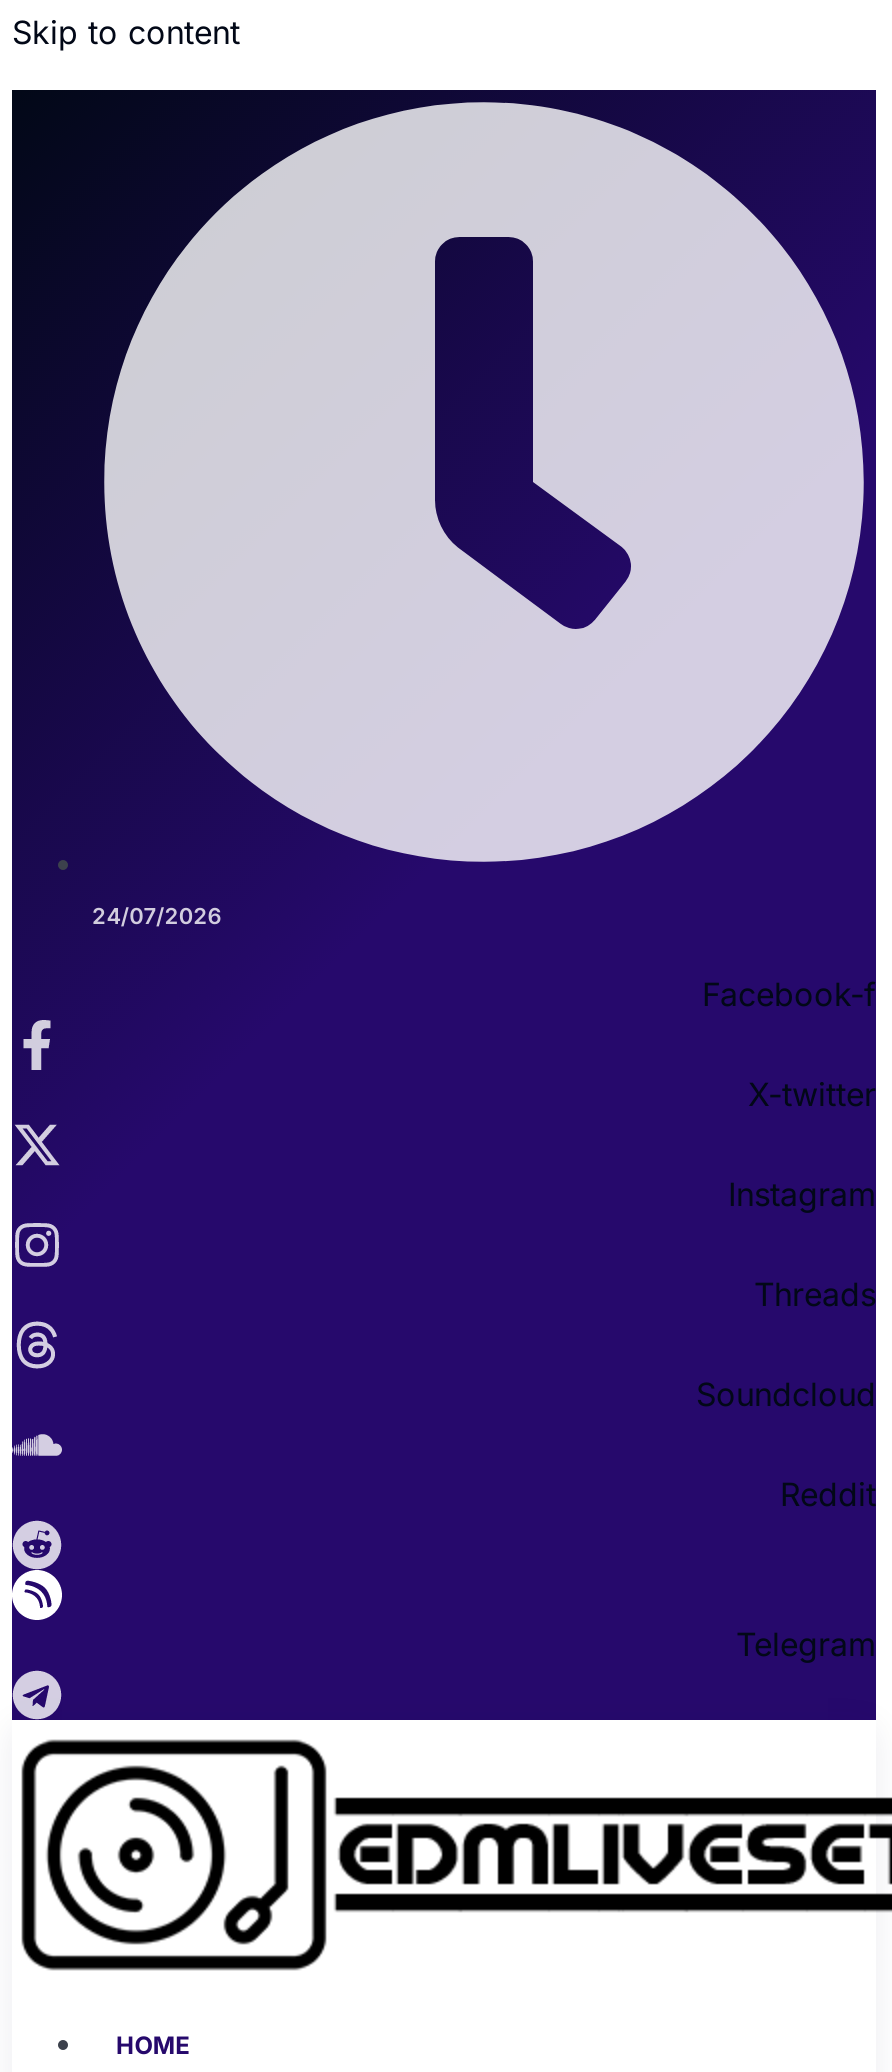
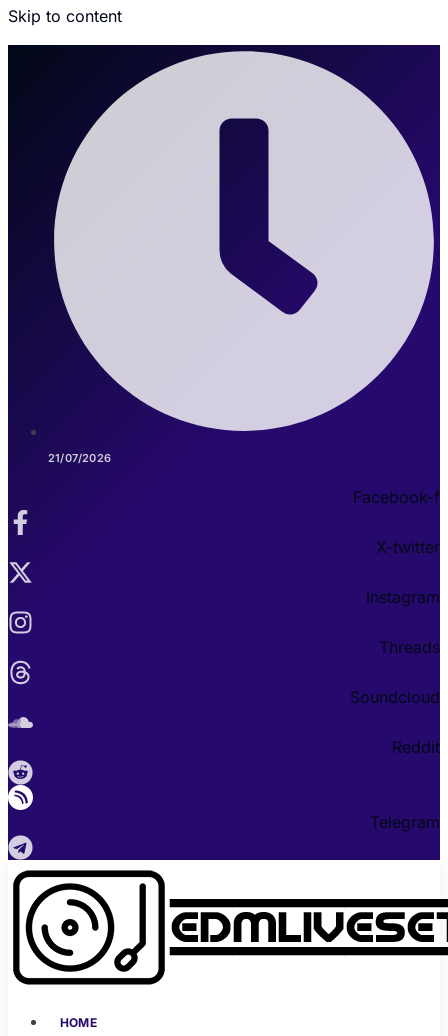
- 24/07/2026
+ 21/07/2026
